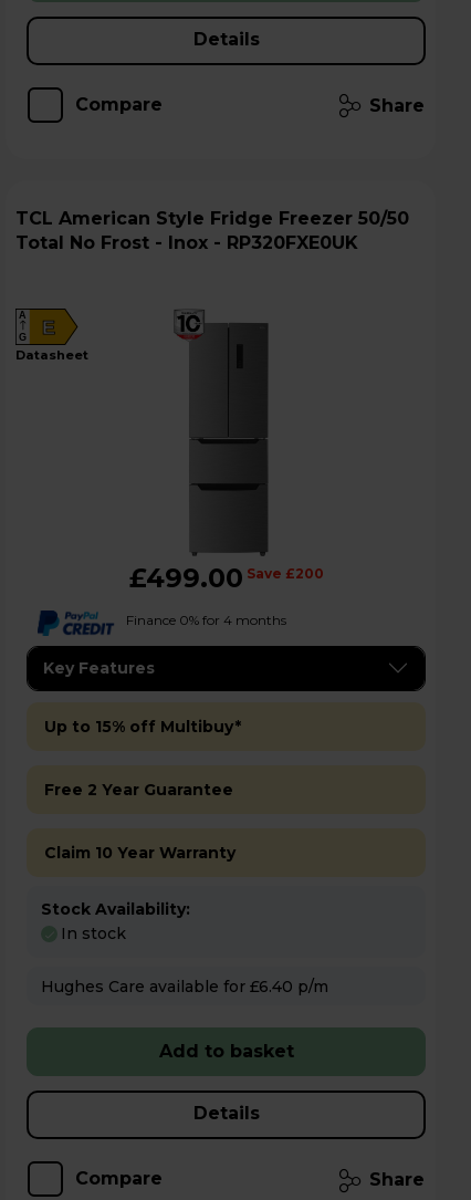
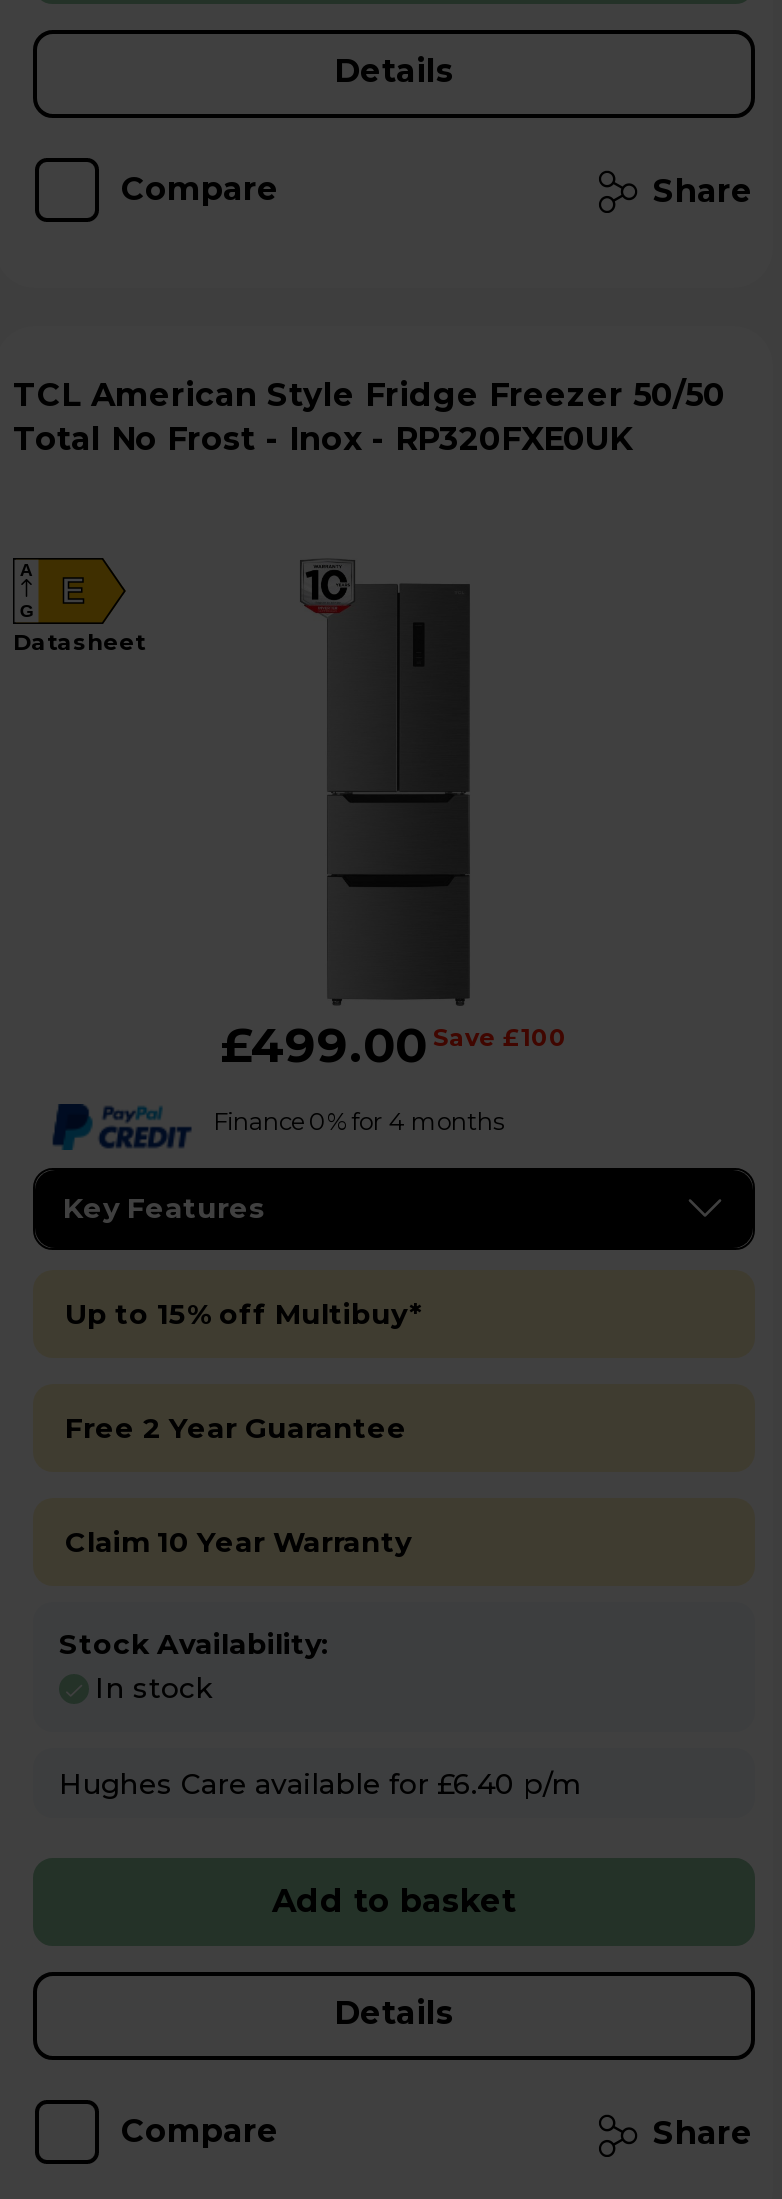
- £499.00 Save £200
+ £499.00 Save £100
